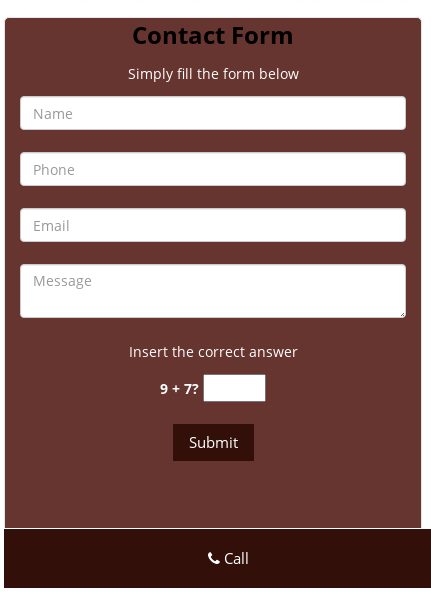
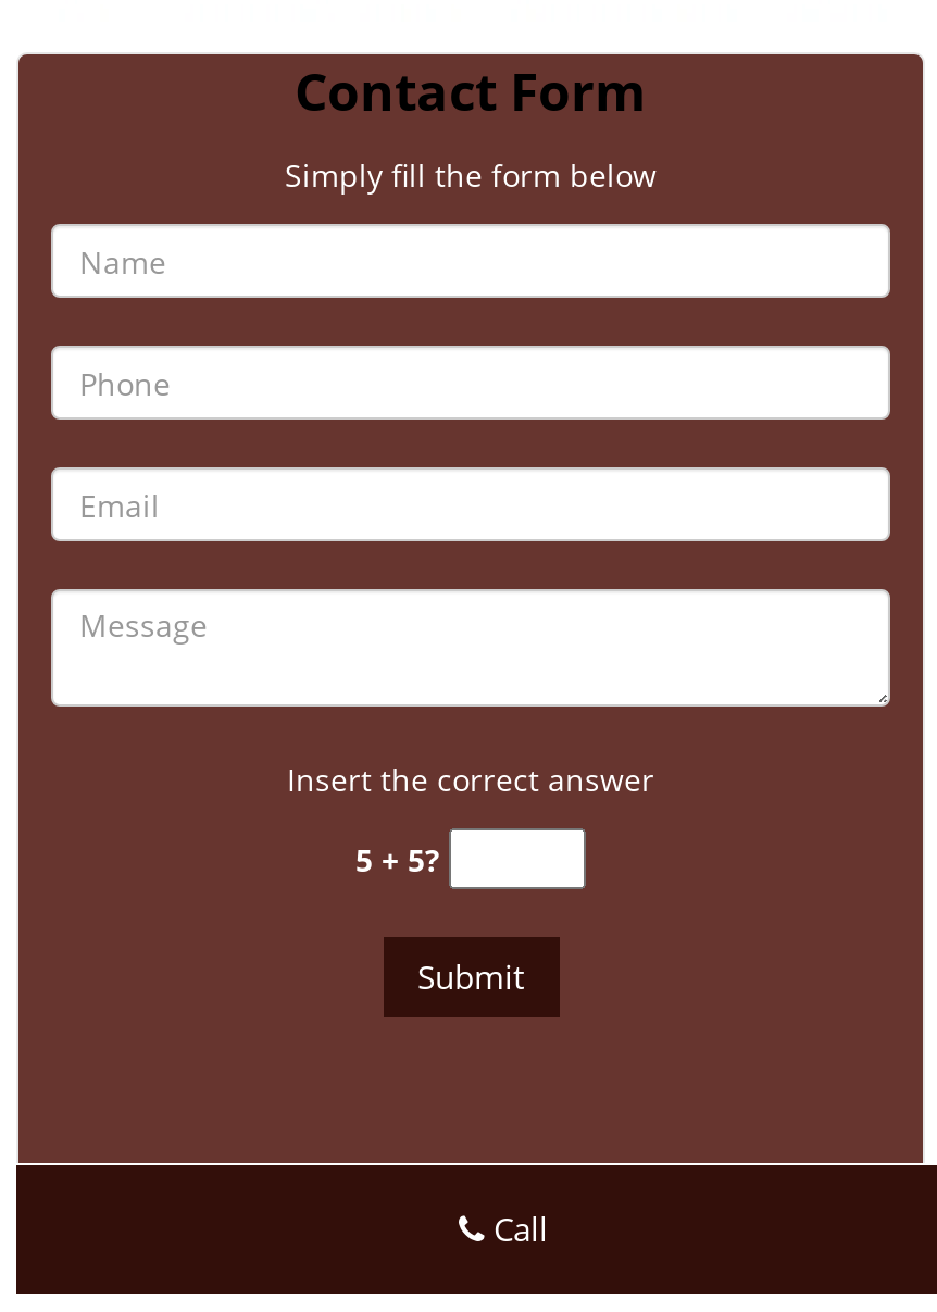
- 9 + 7?
+ 5 + 5?
